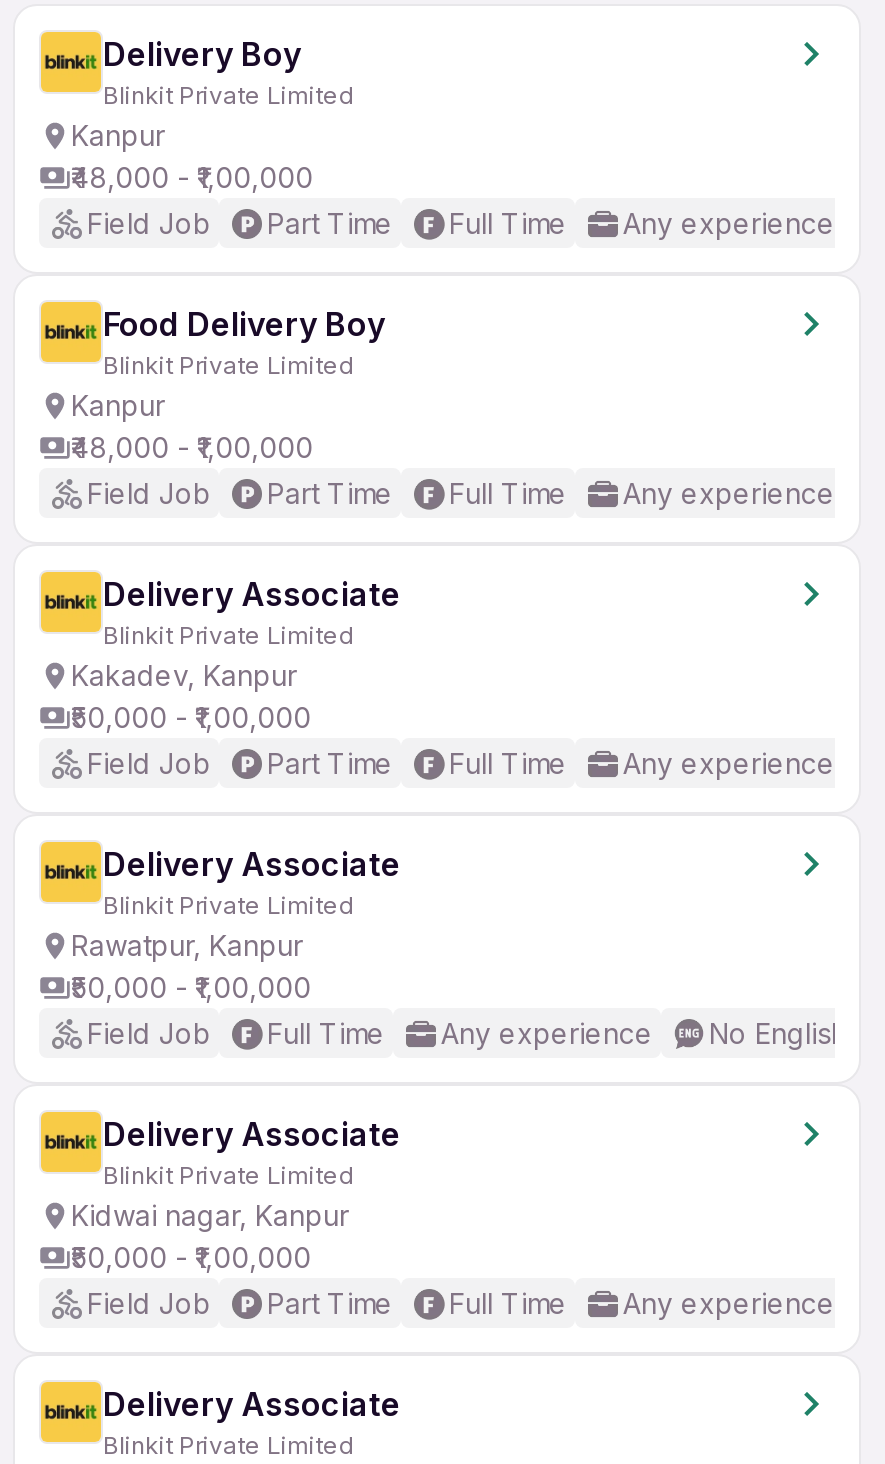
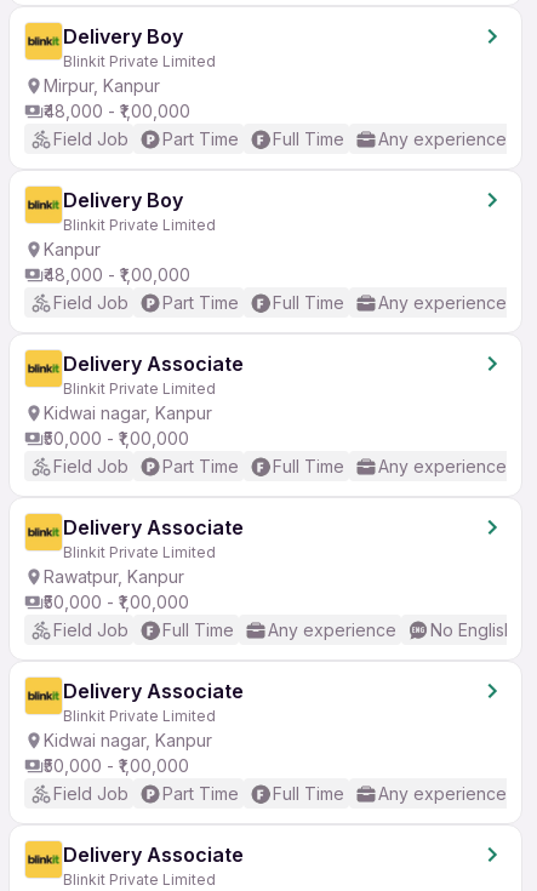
- Kanpur
+ Mirpur, Kanpur

- Food Delivery Boy
+ Delivery Boy

- Kakadev, Kanpur
+ Kidwai nagar, Kanpur
